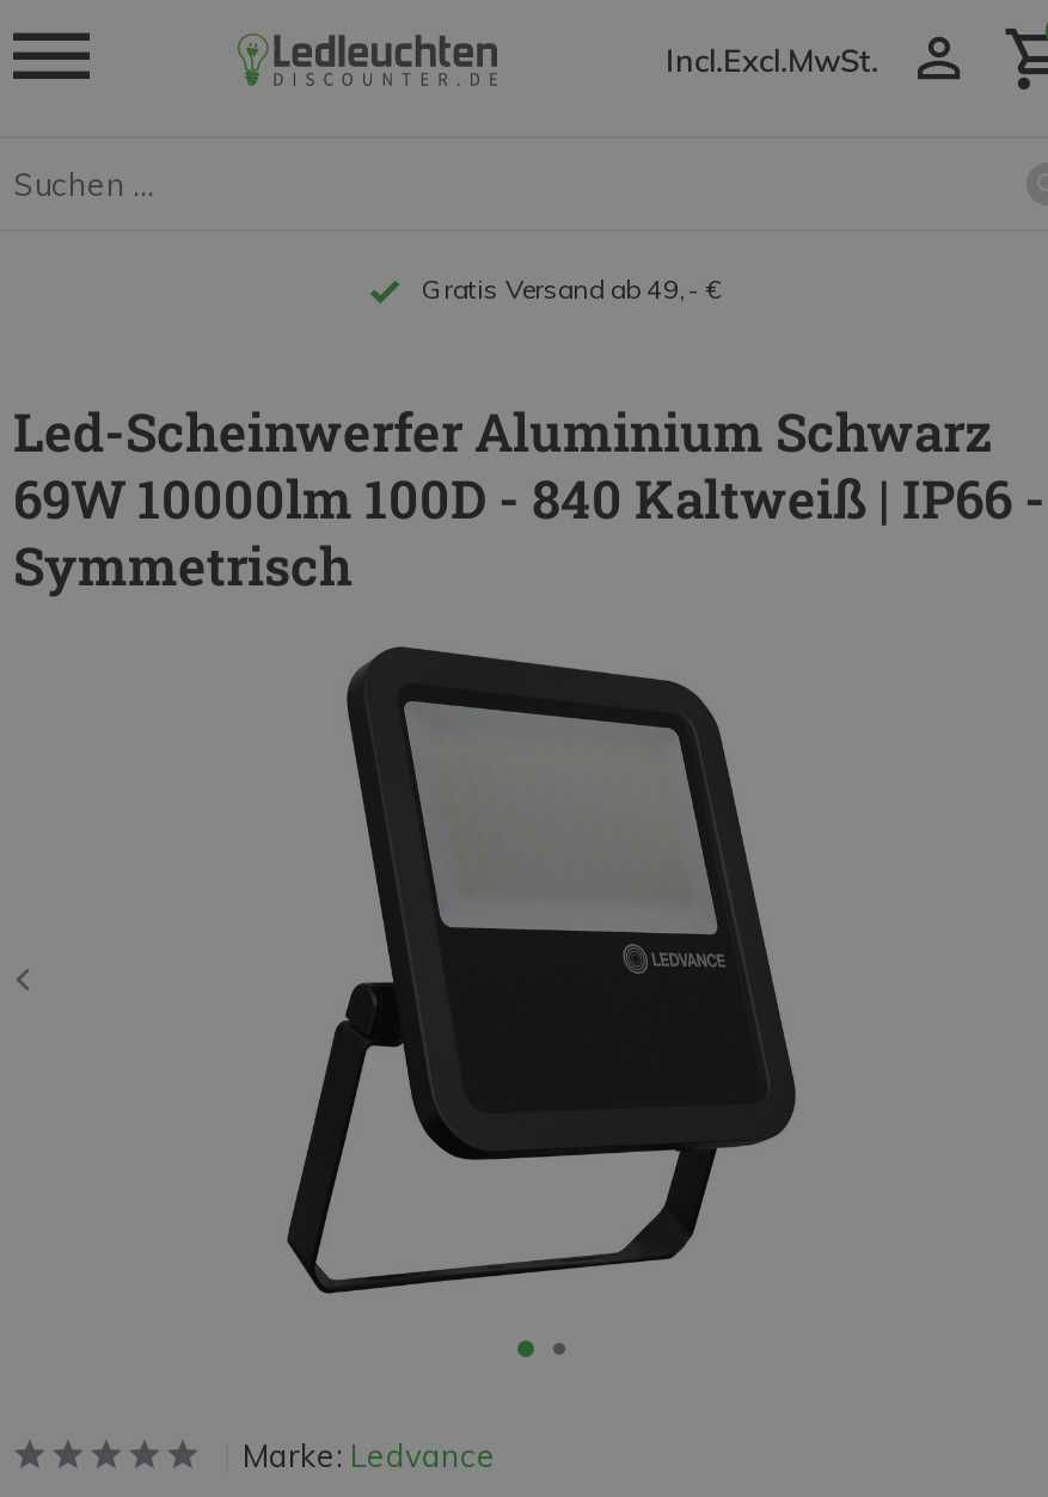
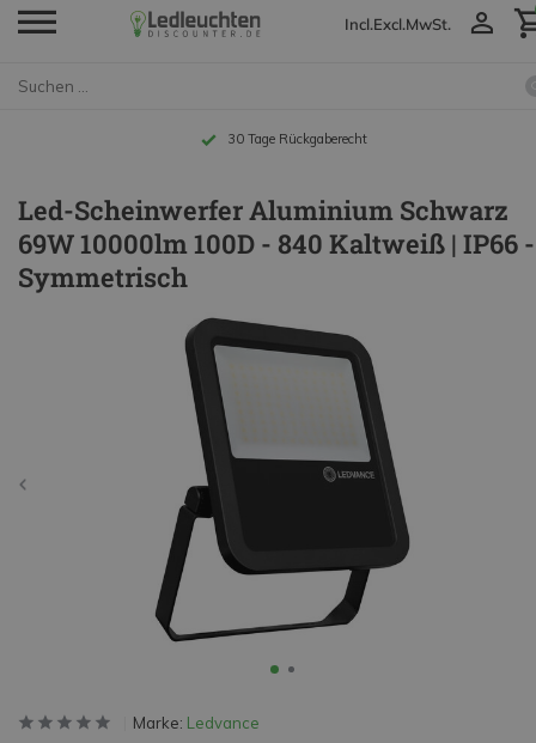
- Gratis Versand ab 49,- €
+ 30 Tage Rückgaberecht
